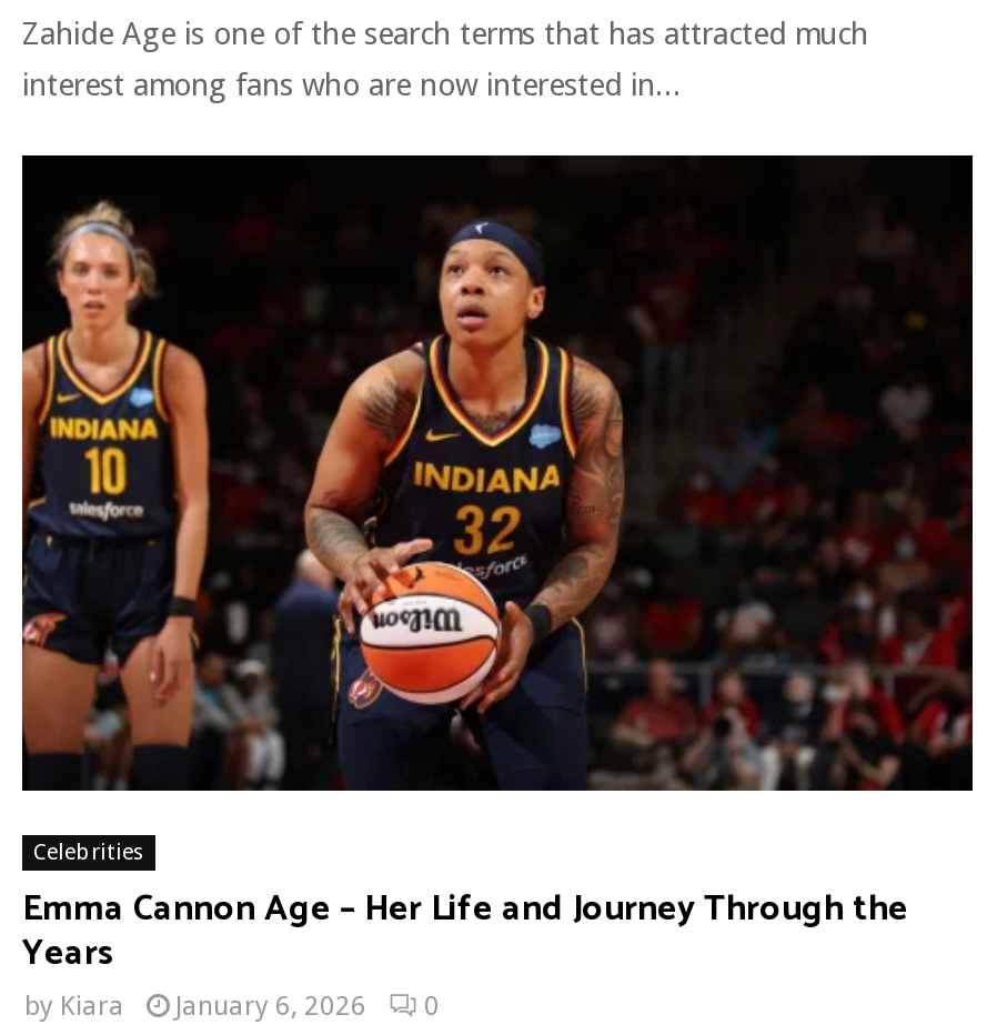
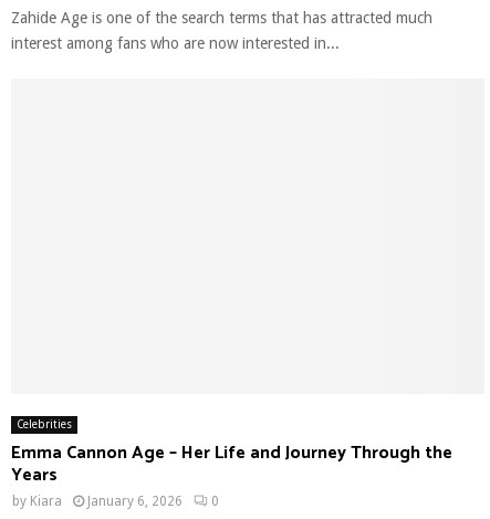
- [image]
